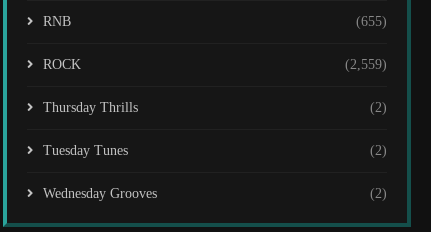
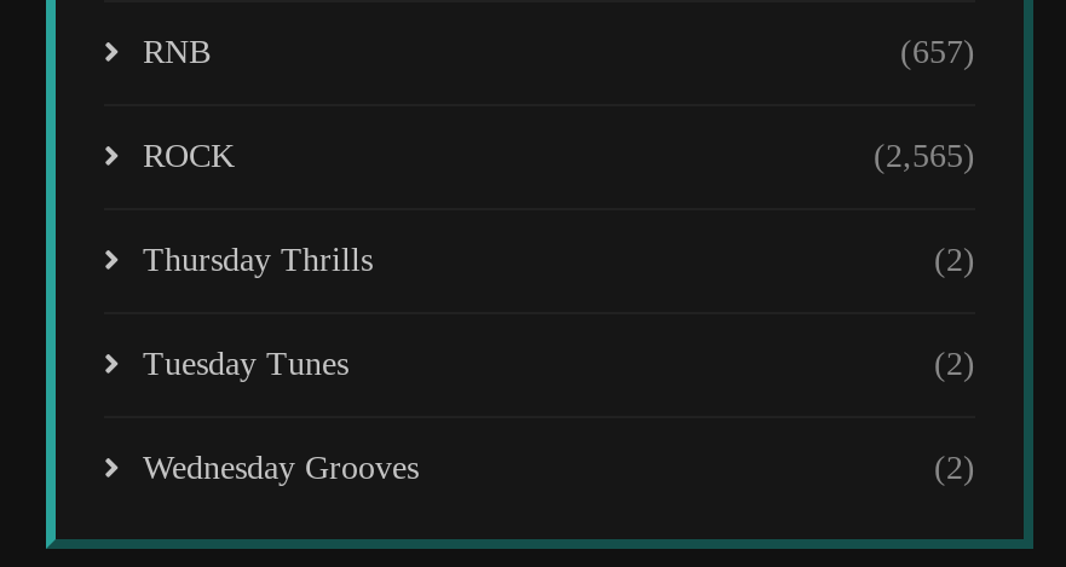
- (655)
+ (657)

- (2,559)
+ (2,565)
